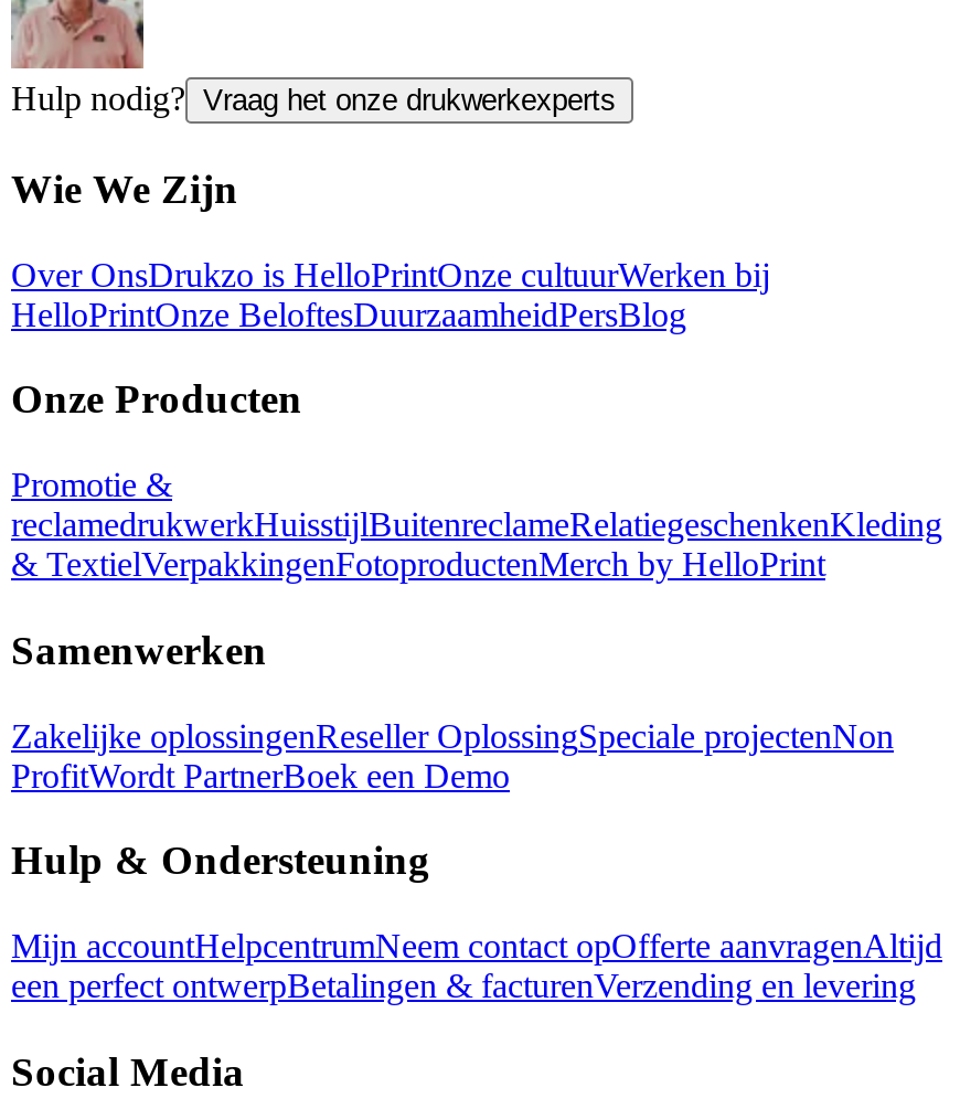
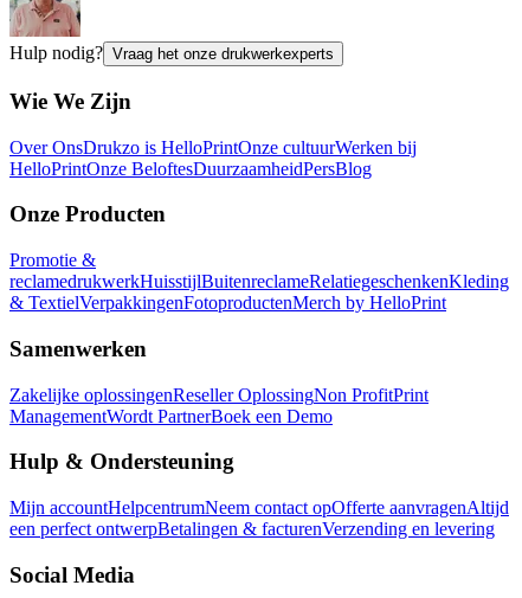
- Zakelijke oplossingenReseller OplossingSpeciale projectenNon
+ Zakelijke oplossingenReseller OplossingNon ProfitPrint

- ProfitWordt PartnerBoek een Demo
+ ManagementWordt PartnerBoek een Demo
